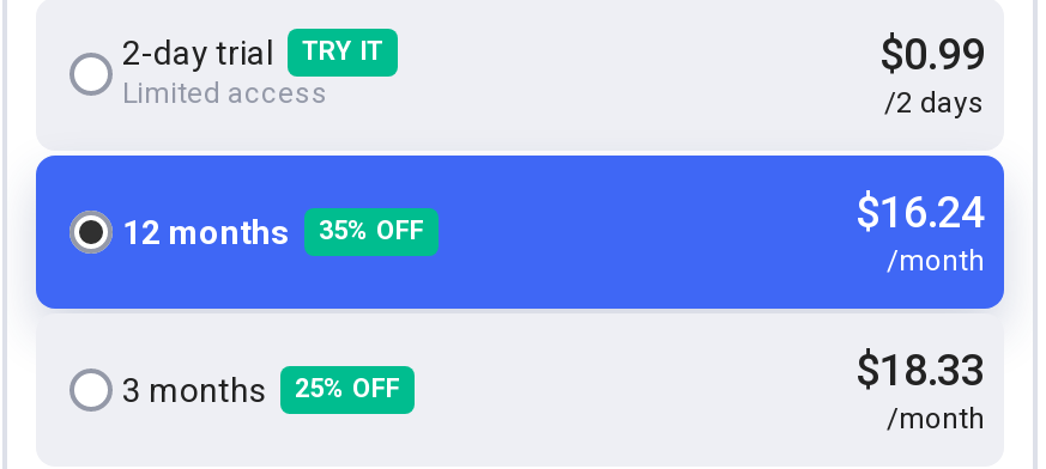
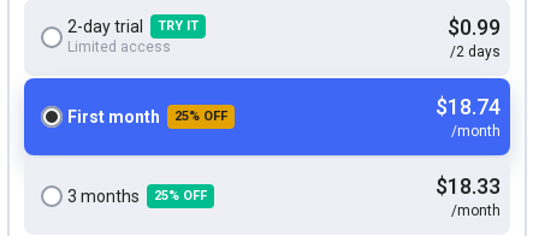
- 12 months
- 35% OFF
- $16.24
+ First month
+ 25% OFF
+ $18.74
